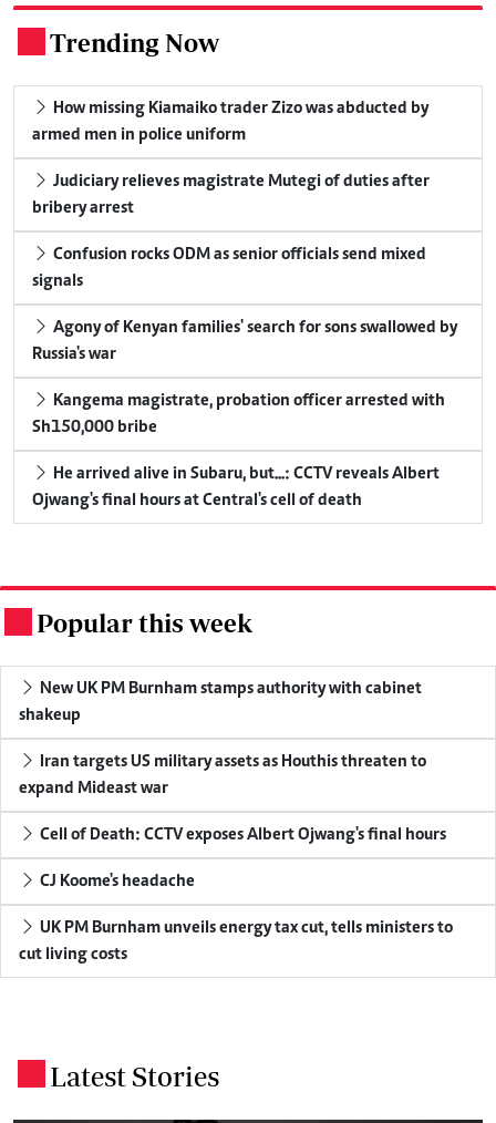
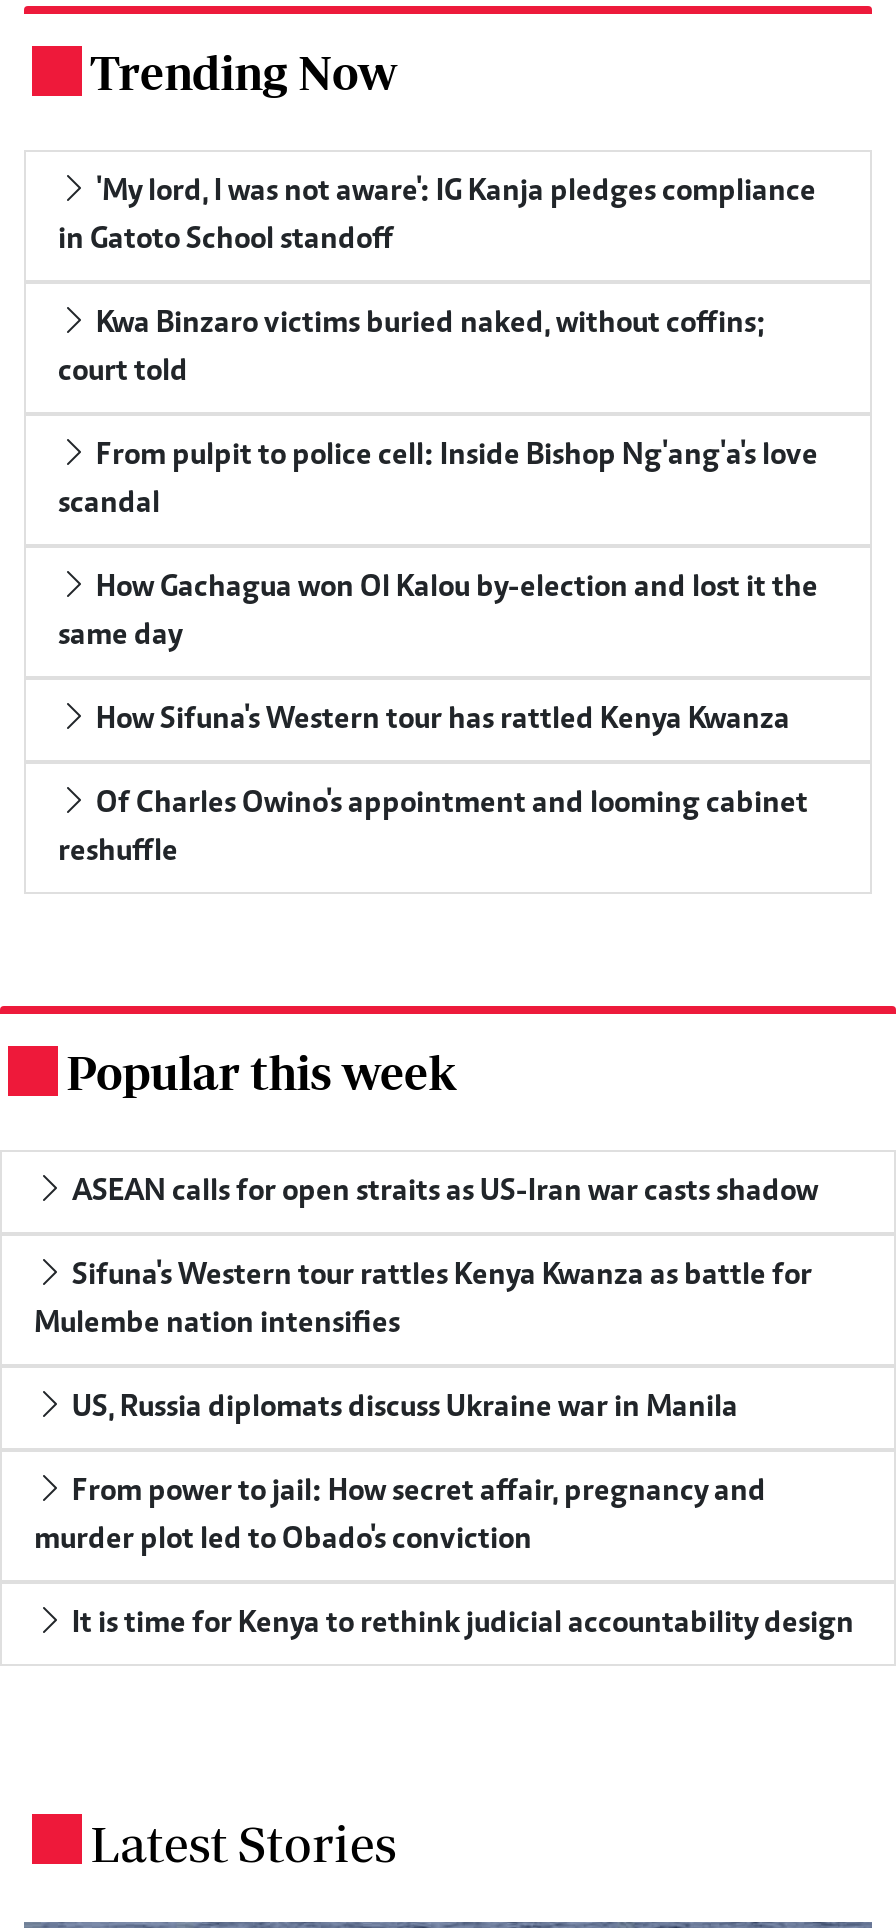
- How missing Kiamaiko trader Zizo was abducted by
- armed men in police uniform
- Judiciary relieves magistrate Mutegi of duties after
- bribery arrest
- Confusion rocks ODM as senior officials send mixed
- signals
- Agony of Kenyan families' search for sons swallowed by
- Russia's war
- Kangema magistrate, probation officer arrested with
- Sh150,000 bribe
- He arrived alive in Subaru, but...: CCTV reveals Albert
- Ojwang's final hours at Central's cell of death
+ 'My lord, I was not aware': IG Kanja pledges compliance
+ in Gatoto School standoff
+ Kwa Binzaro victims buried naked, without coffins;
+ court told
+ From pulpit to police cell: Inside Bishop Ng'ang'a's love
+ scandal
+ How Gachagua won Ol Kalou by-election and lost it the
+ same day
+ How Sifuna's Western tour has rattled Kenya Kwanza
+ Of Charles Owino's appointment and looming cabinet
+ reshuffle

- New UK PM Burnham stamps authority with cabinet
- shakeup
- Iran targets US military assets as Houthis threaten to
- expand Mideast war
- Cell of Death: CCTV exposes Albert Ojwang's final hours
- CJ Koome's headache
- UK PM Burnham unveils energy tax cut, tells ministers to
- cut living costs
+ ASEAN calls for open straits as US-Iran war casts shadow
+ Sifuna's Western tour rattles Kenya Kwanza as battle for
+ Mulembe nation intensifies
+ US, Russia diplomats discuss Ukraine war in Manila
+ From power to jail: How secret affair, pregnancy and
+ murder plot led to Obado's conviction
+ It is time for Kenya to rethink judicial accountability design
